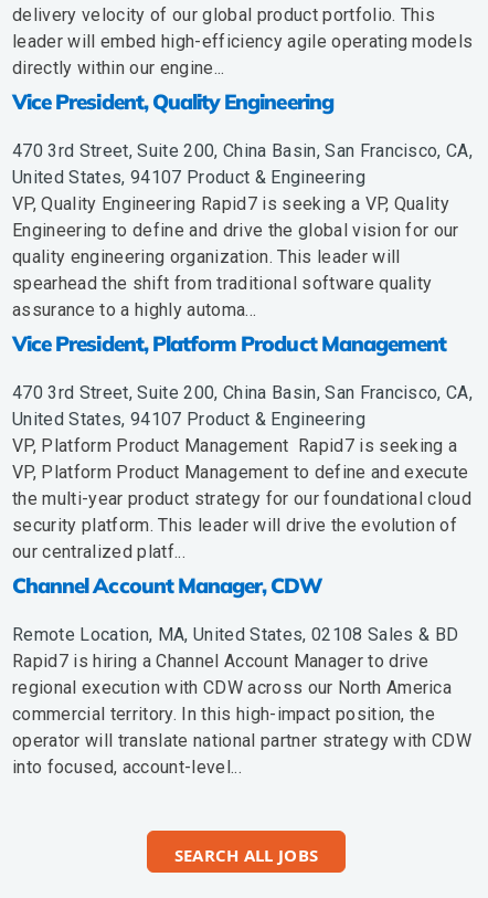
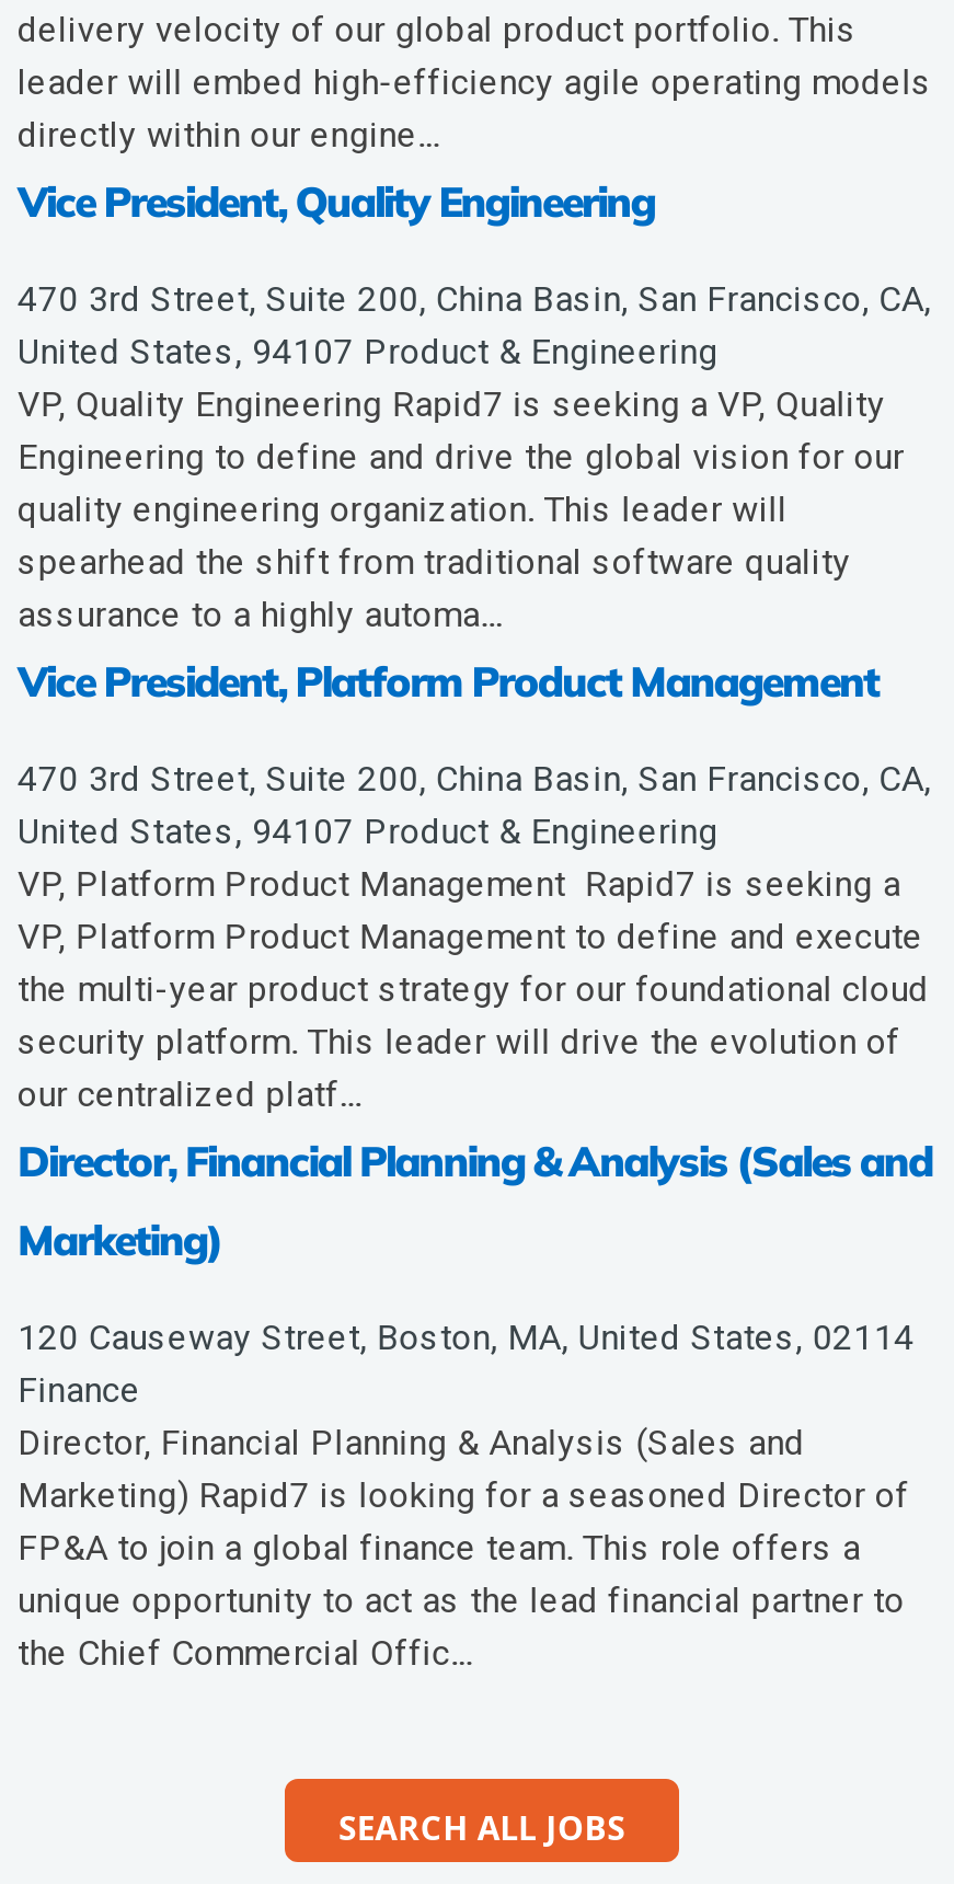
- Channel Account Manager, CDW
- Remote Location, MA, United States, 02108 Sales & BD
- Rapid7 is hiring a Channel Account Manager to drive
- regional execution with CDW across our North America
- commercial territory. In this high-impact position, the
- operator will translate national partner strategy with CDW
- into focused, account-level...
+ Director, Financial Planning & Analysis (Sales and
+ Marketing)
+ 120 Causeway Street, Boston, MA, United States, 02114
+ Finance
+ Director, Financial Planning & Analysis (Sales and
+ Marketing) Rapid7 is looking for a seasoned Director of
+ FP&A to join a global finance team. This role offers a
+ unique opportunity to act as the lead financial partner to
+ the Chief Commercial Offic...
